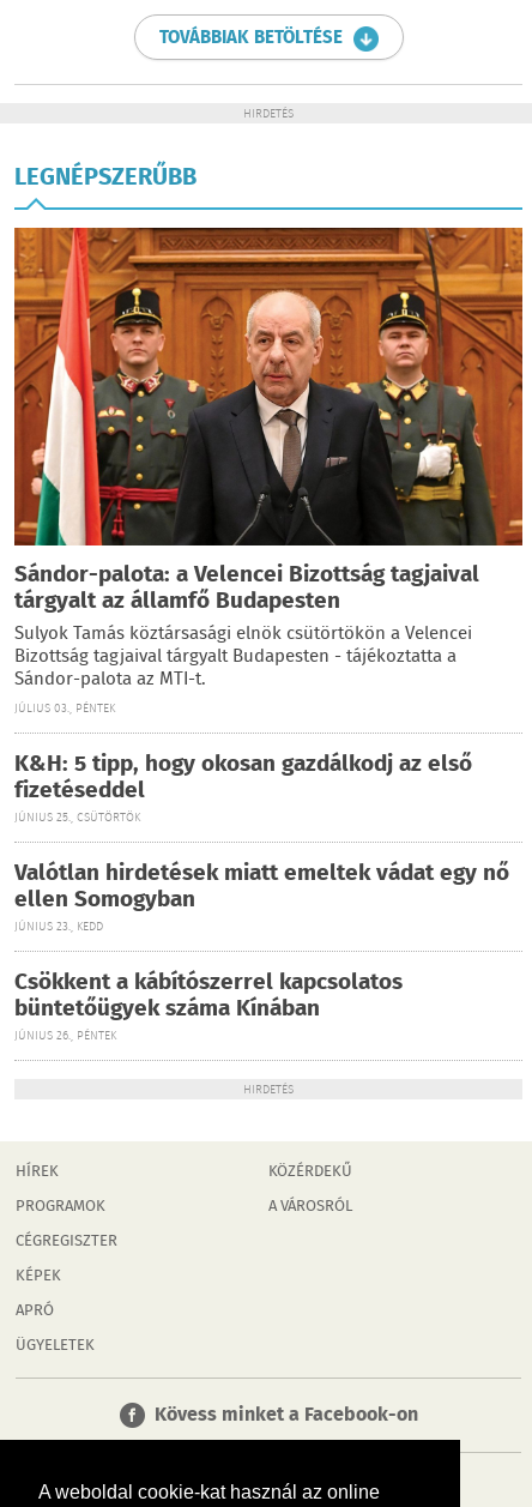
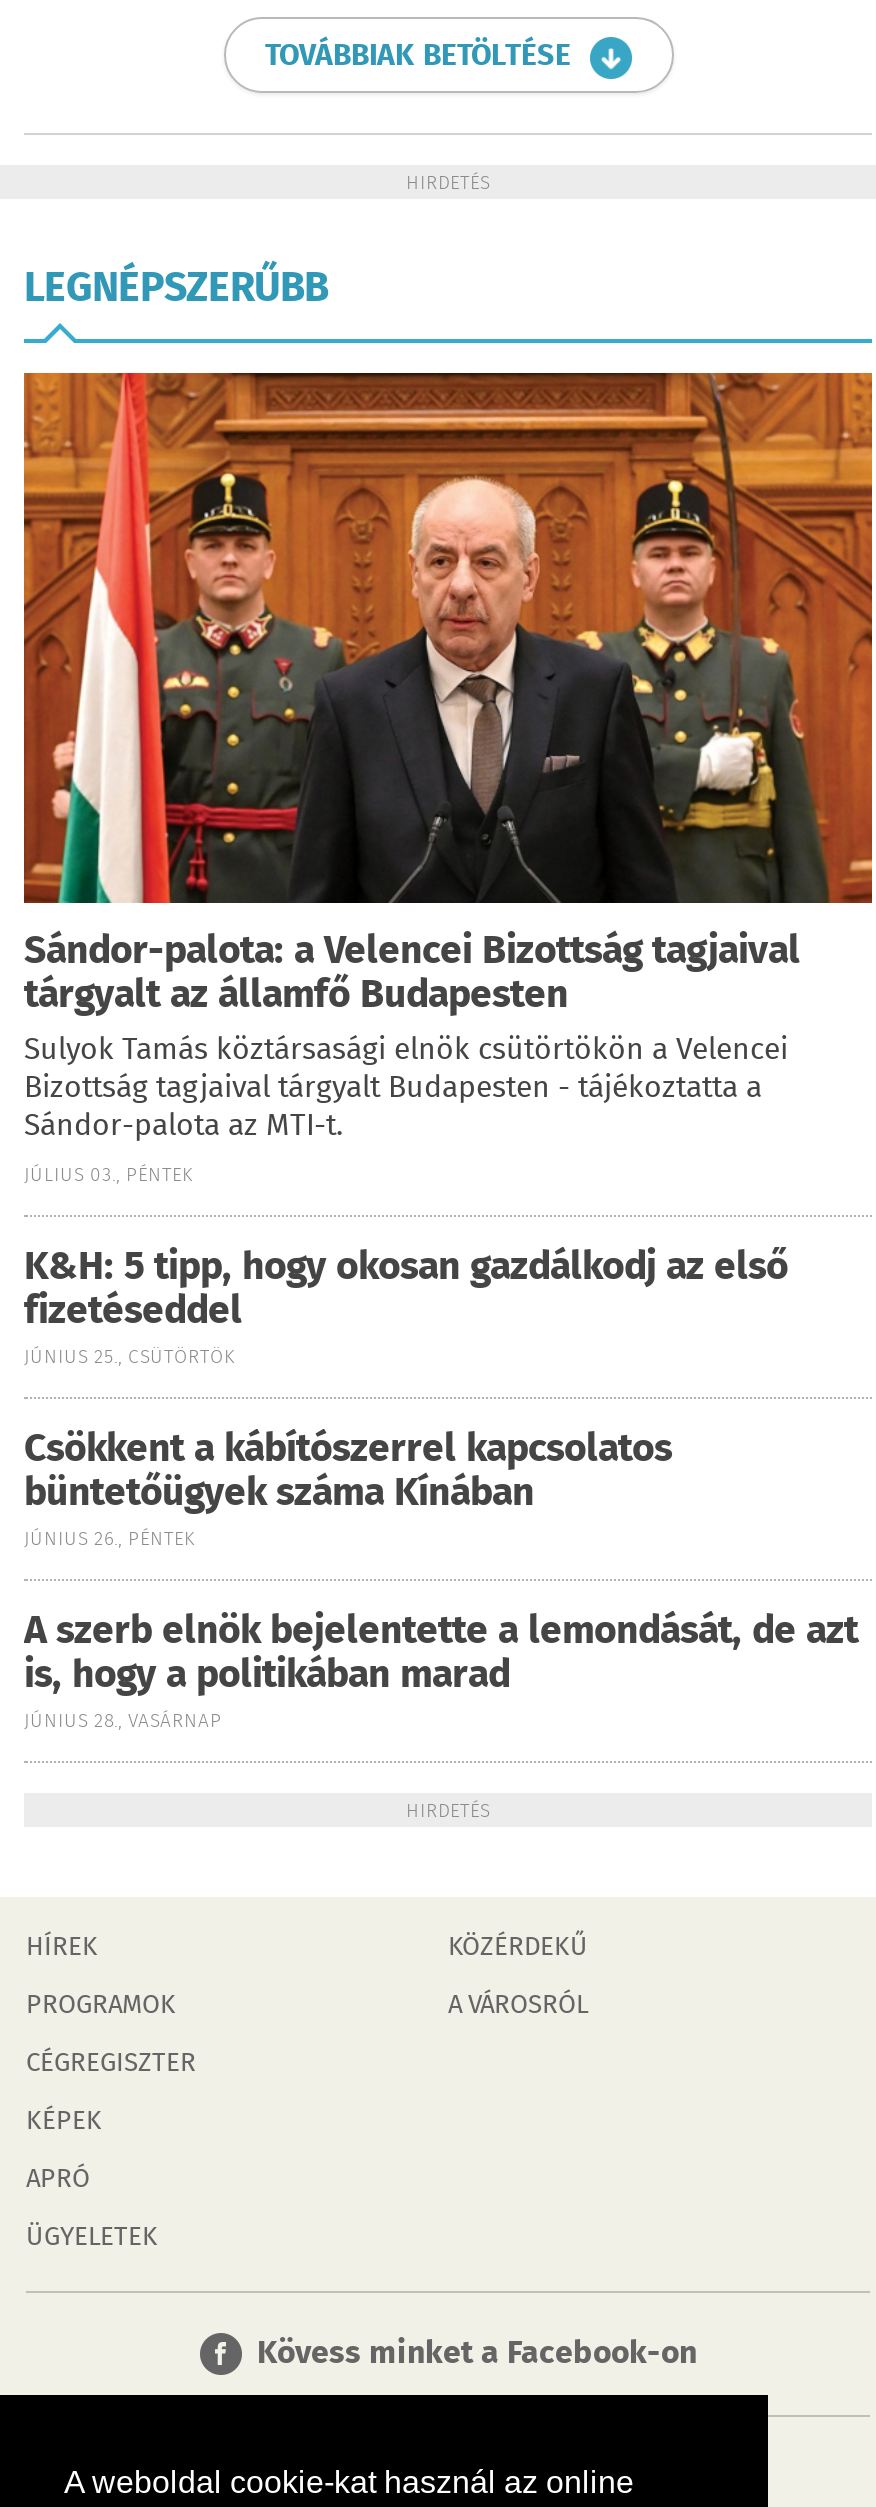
- Valótlan hirdetések miatt emeltek vádat egy nő
- ellen Somogyban
- JÚNIUS 23., KEDD

moved up: Csökkent a kábítószerrel kapcsolatos | büntetőügyek száma Kínában | JÚNIUS 26., PÉNTEK

+ A szerb elnök bejelentette a lemondását, de azt
+ is, hogy a politikában marad
+ JÚNIUS 28., VASÁRNAP
